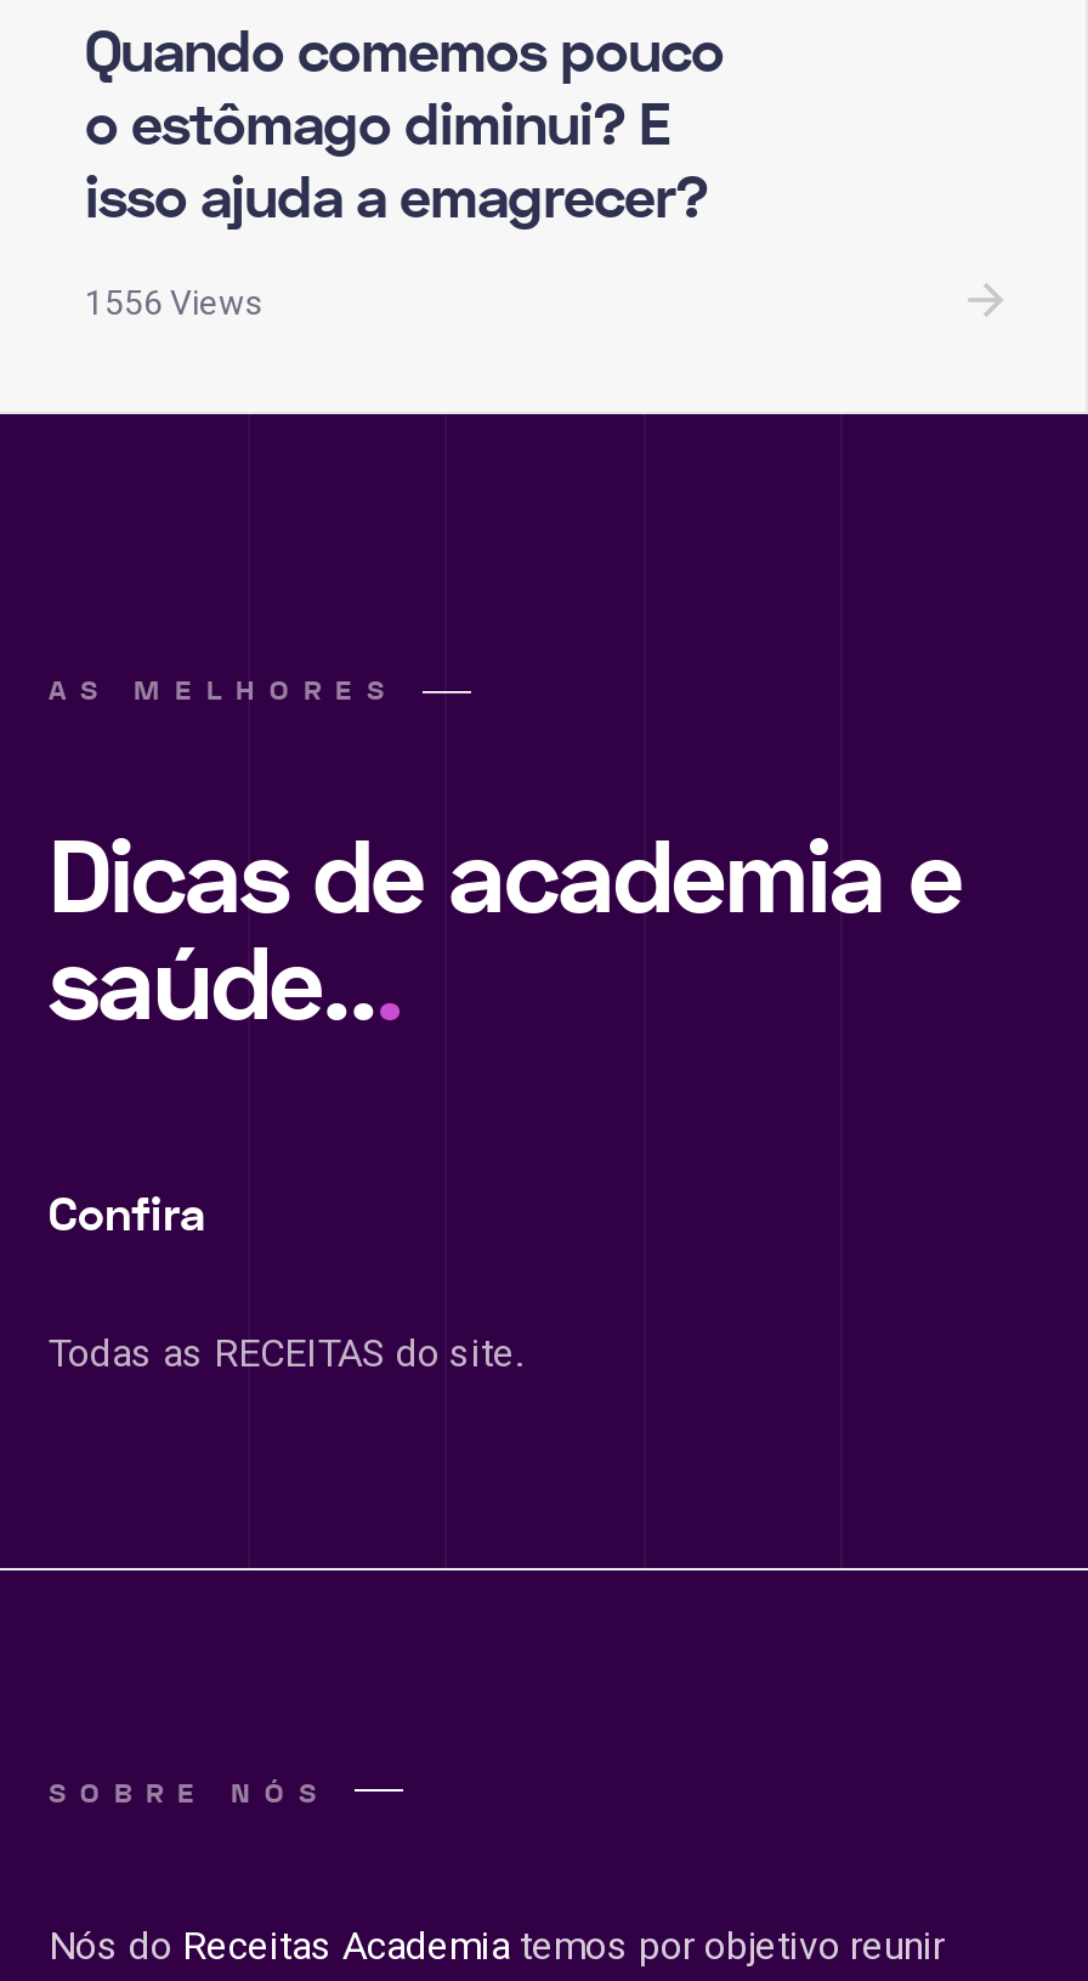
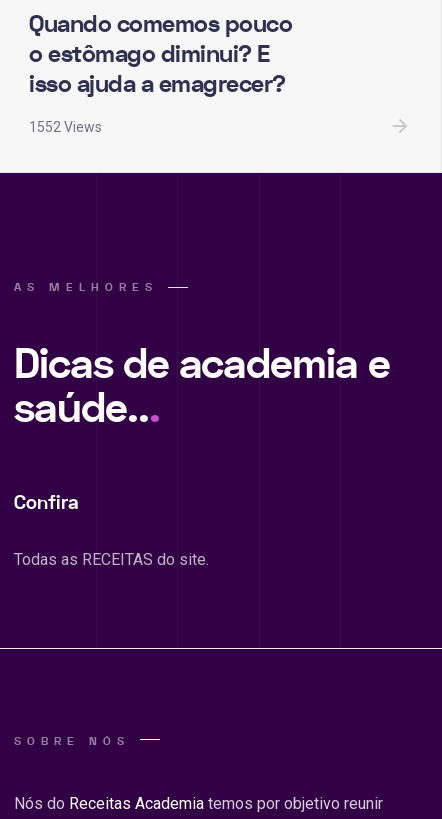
- 1556 Views
+ 1552 Views
